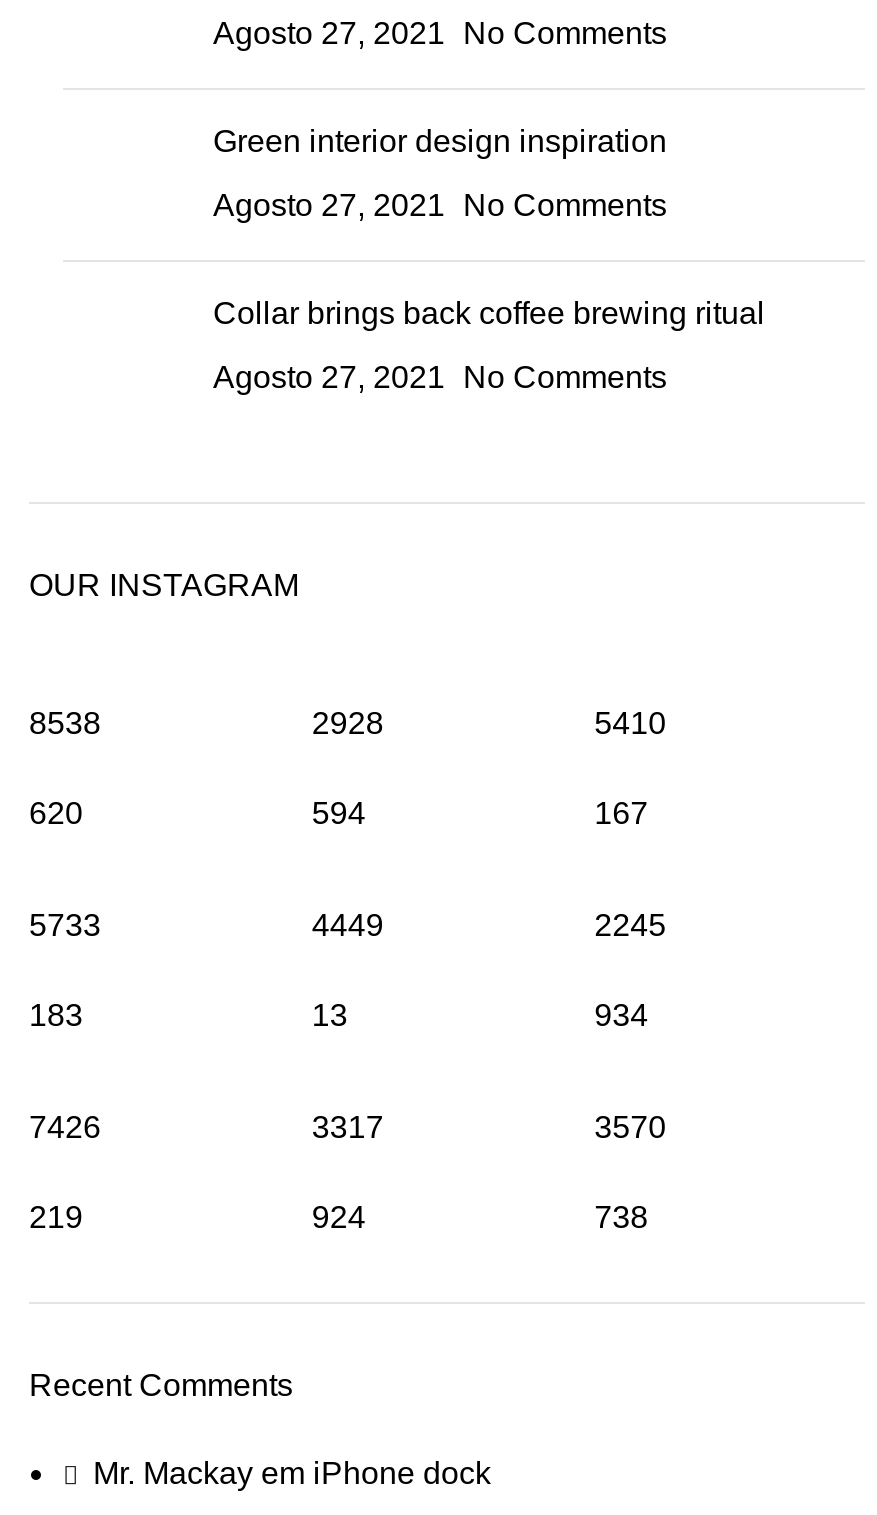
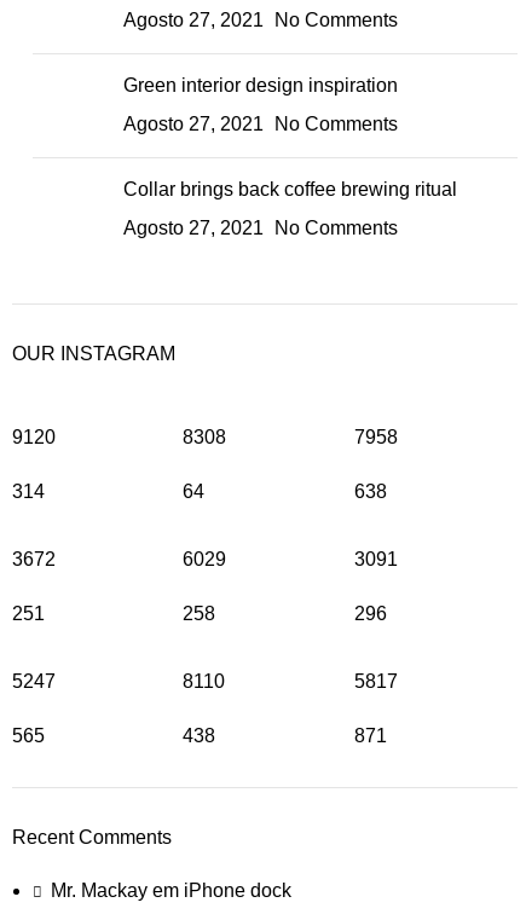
- 8538
+ 9120

- 2928
+ 8308

- 5410
+ 7958

- 620
+ 314

- 594
+ 64

- 167
+ 638

- 5733
+ 3672

- 4449
+ 6029

- 2245
+ 3091

- 183
+ 251

- 13
+ 258

- 934
+ 296

- 7426
+ 5247

- 3317
+ 8110

- 3570
+ 5817

- 219
+ 565

- 924
+ 438

- 738
+ 871
